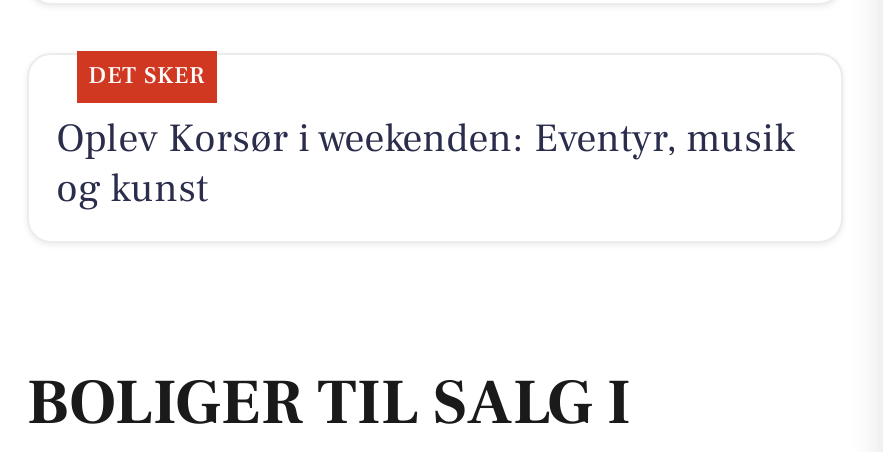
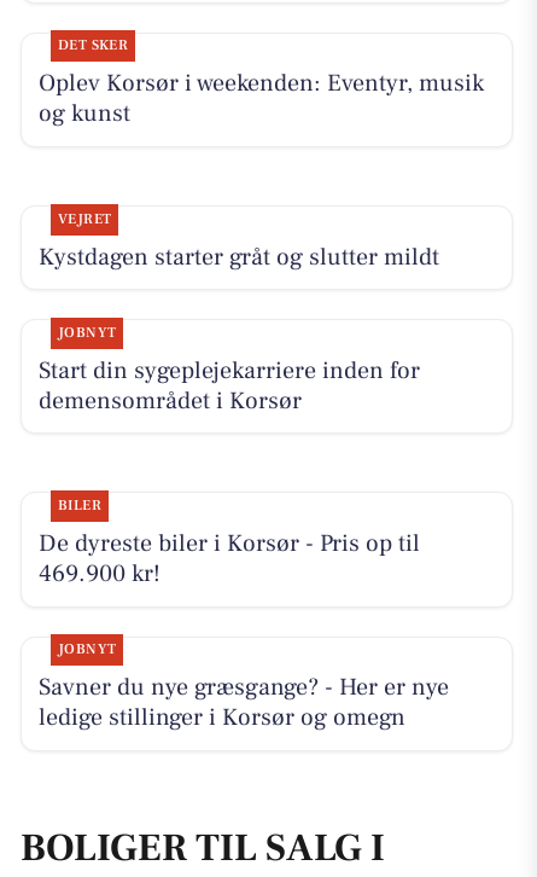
+ VEJRET
+ Kystdagen starter gråt og slutter mildt
+ JOBNYT
+ Start din sygeplejekarriere inden for
+ demensområdet i Korsør

+ BILER
+ De dyreste biler i Korsør - Pris op til
+ 469.900 kr!
+ JOBNYT
+ Savner du nye græsgange? - Her er nye
+ ledige stillinger i Korsør og omegn
